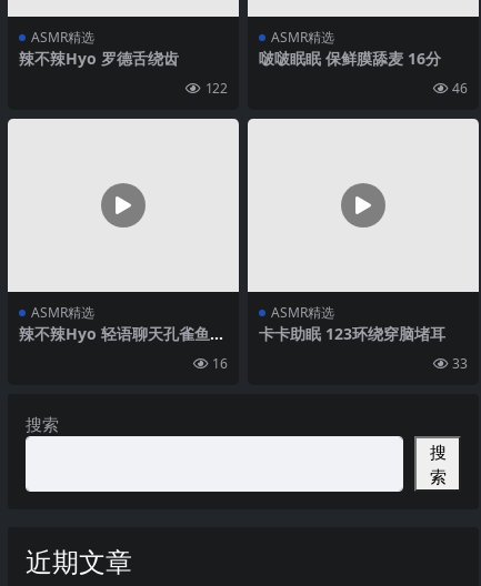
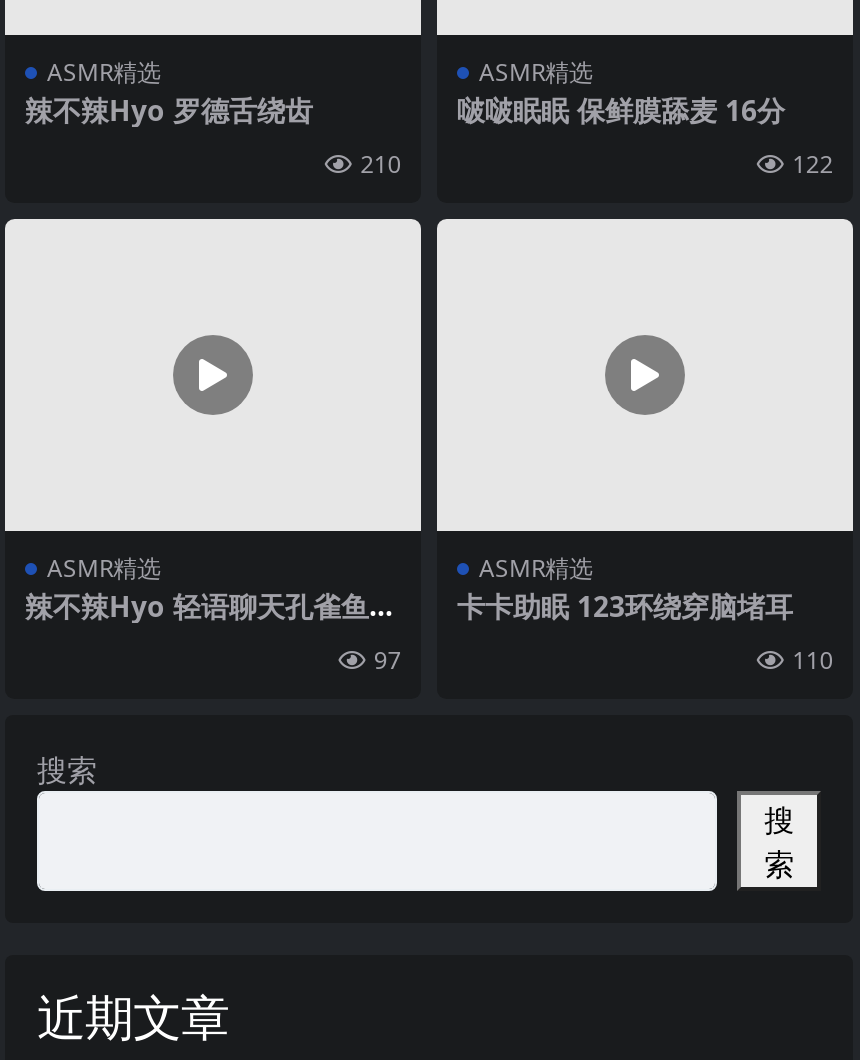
- 122
+ 210

- 46
+ 122

- 16
+ 97

- 33
+ 110
